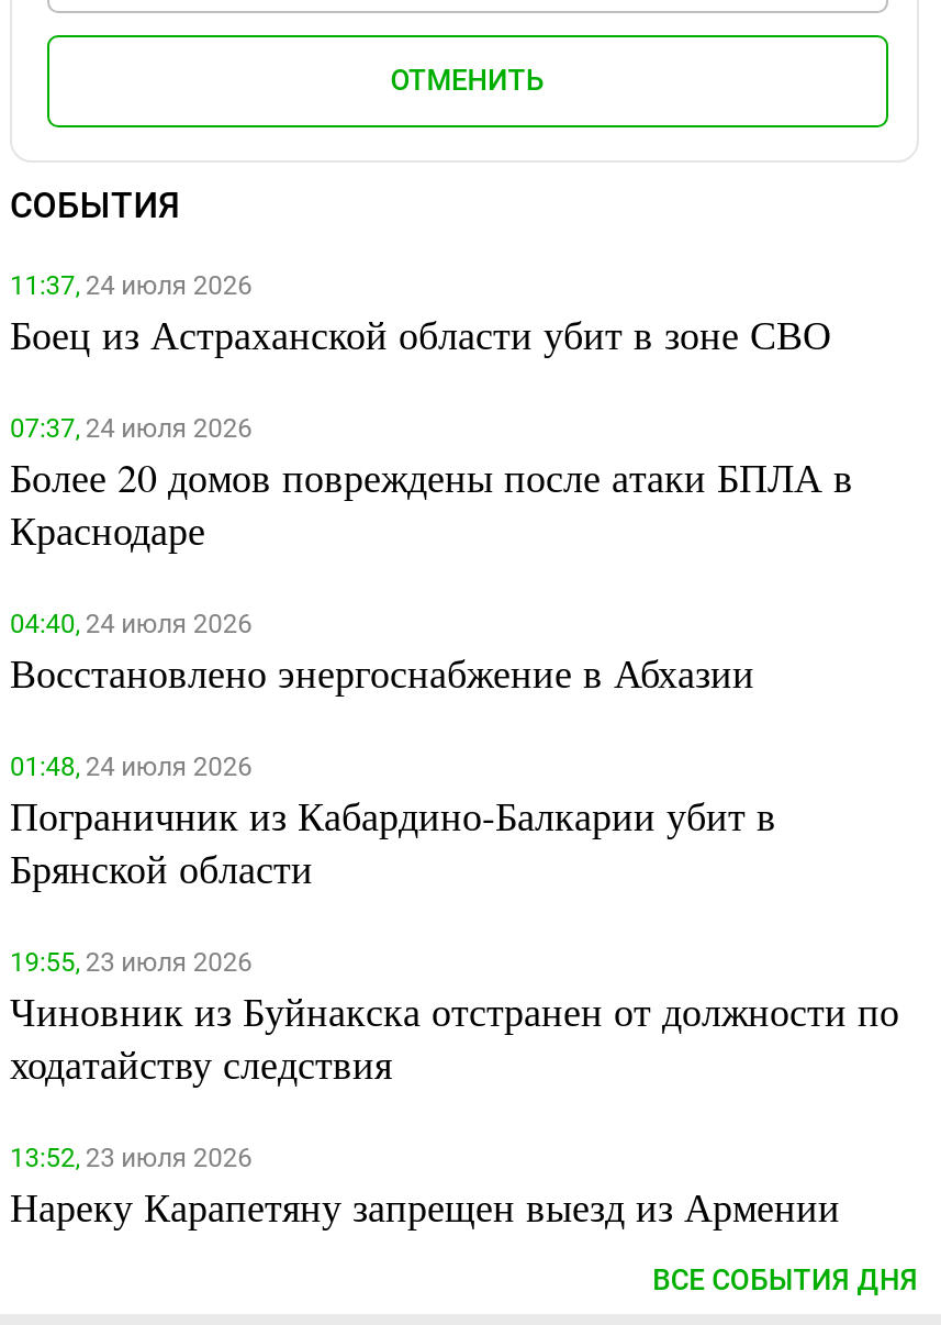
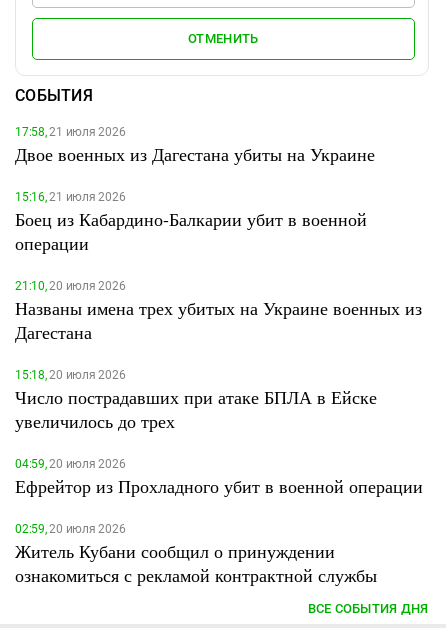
- 11:37, 24 июля 2026
- Боец из Астраханской области убит в зоне СВО
+ 17:58, 21 июля 2026
+ Двое военных из Дагестана убиты на Украине

- 07:37, 24 июля 2026
- Более 20 домов повреждены после атаки БПЛА в
- Краснодаре
+ 15:16, 21 июля 2026
+ Боец из Кабардино-Балкарии убит в военной
+ операции

- 04:40, 24 июля 2026
- Восстановлено энергоснабжение в Абхазии
+ 21:10, 20 июля 2026
+ Названы имена трех убитых на Украине военных из
+ Дагестана

- 01:48, 24 июля 2026
- Пограничник из Кабардино-Балкарии убит в
- Брянской области
+ 15:18, 20 июля 2026
+ Число пострадавших при атаке БПЛА в Ейске
+ увеличилось до трех

- 19:55, 23 июля 2026
- Чиновник из Буйнакска отстранен от должности по
- ходатайству следствия
+ 04:59, 20 июля 2026
+ Ефрейтор из Прохладного убит в военной операции

- 13:52, 23 июля 2026
- Нареку Карапетяну запрещен выезд из Армении
+ 02:59, 20 июля 2026
+ Житель Кубани сообщил о принуждении
+ ознакомиться с рекламой контрактной службы
